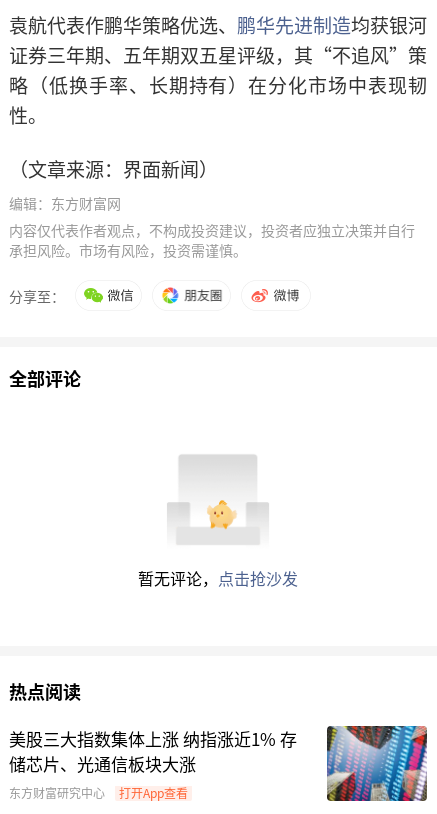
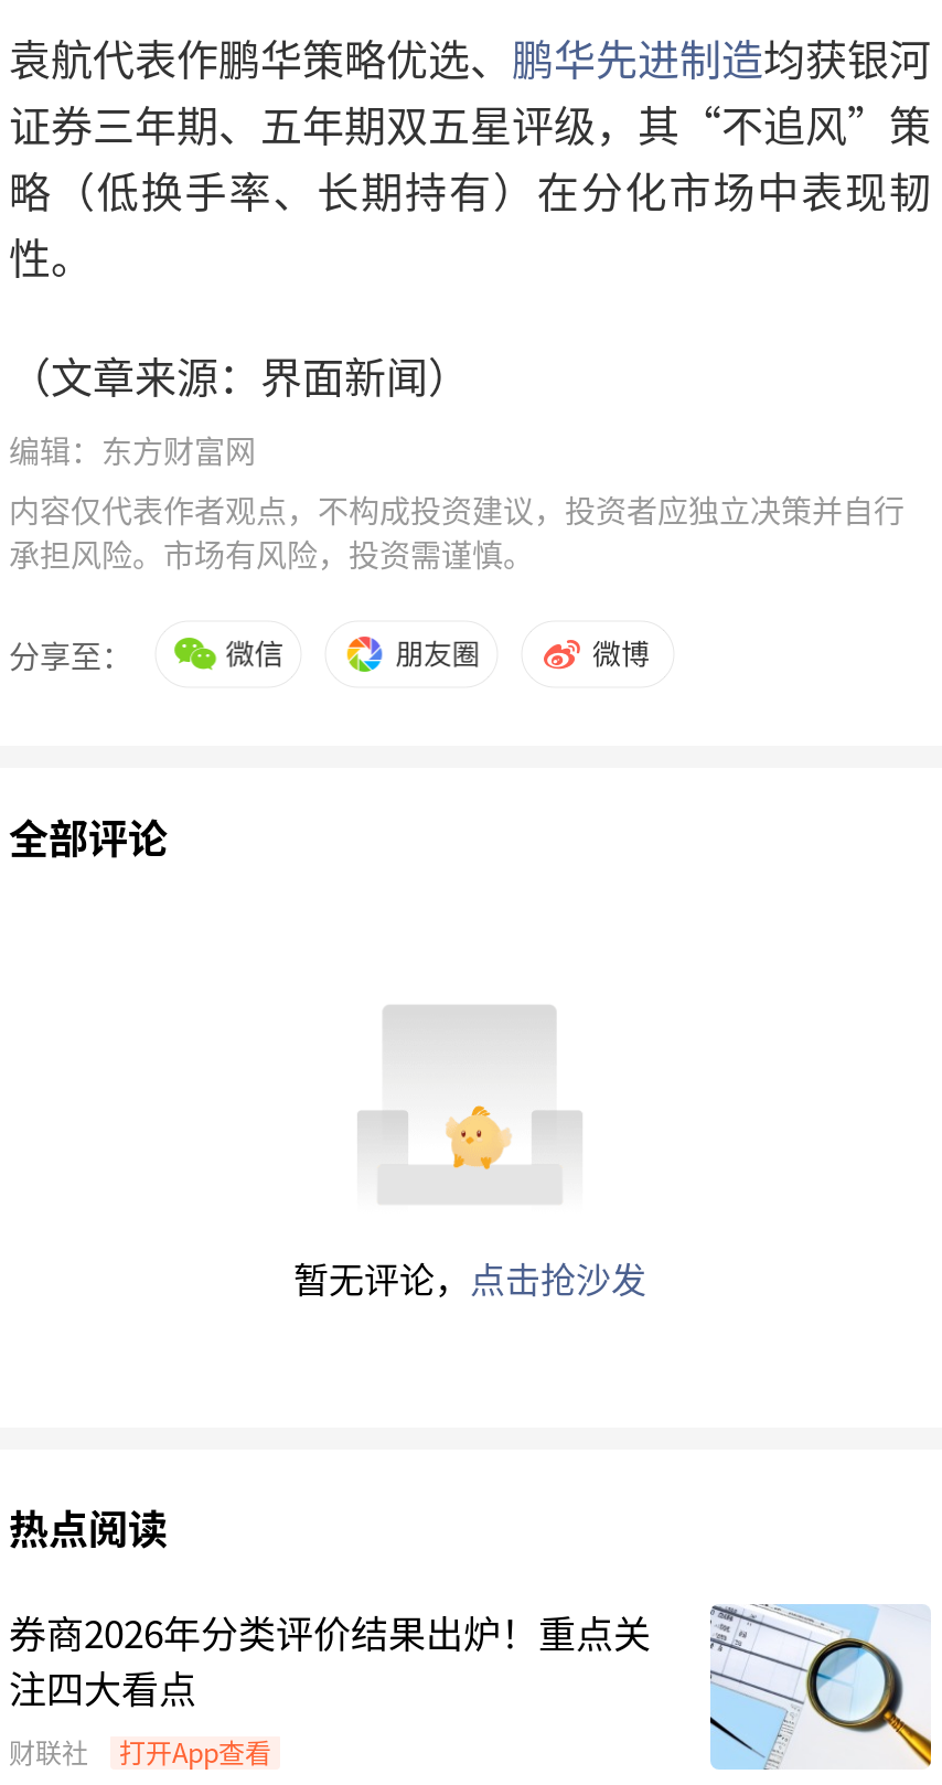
- [image]
- 美股三大指数集体上涨 纳指涨近1% 存
- 储芯片、光通信板块大涨
- 东方财富研究中心
+ [image]
+ 券商2026年分类评价结果出炉！重点关
+ 注四大看点
+ 财联社
